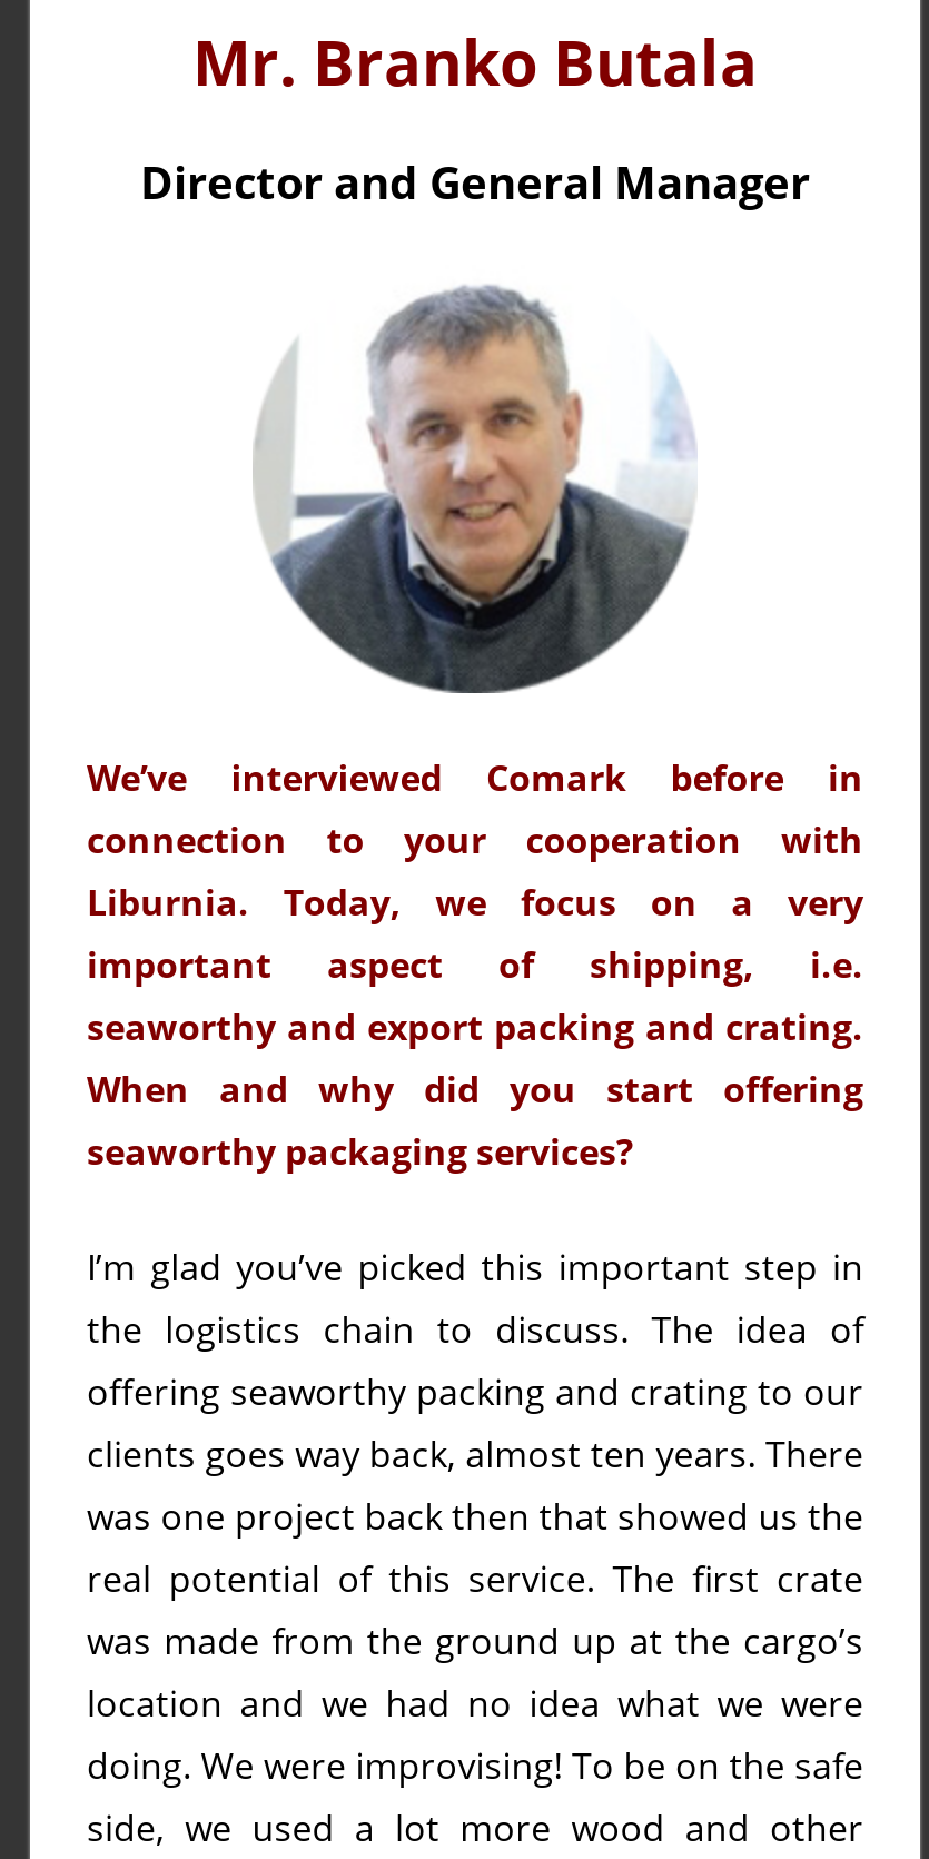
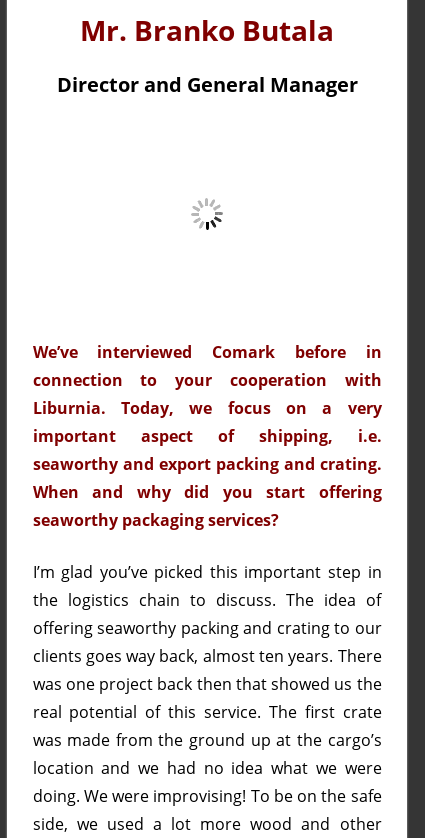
- [image]
